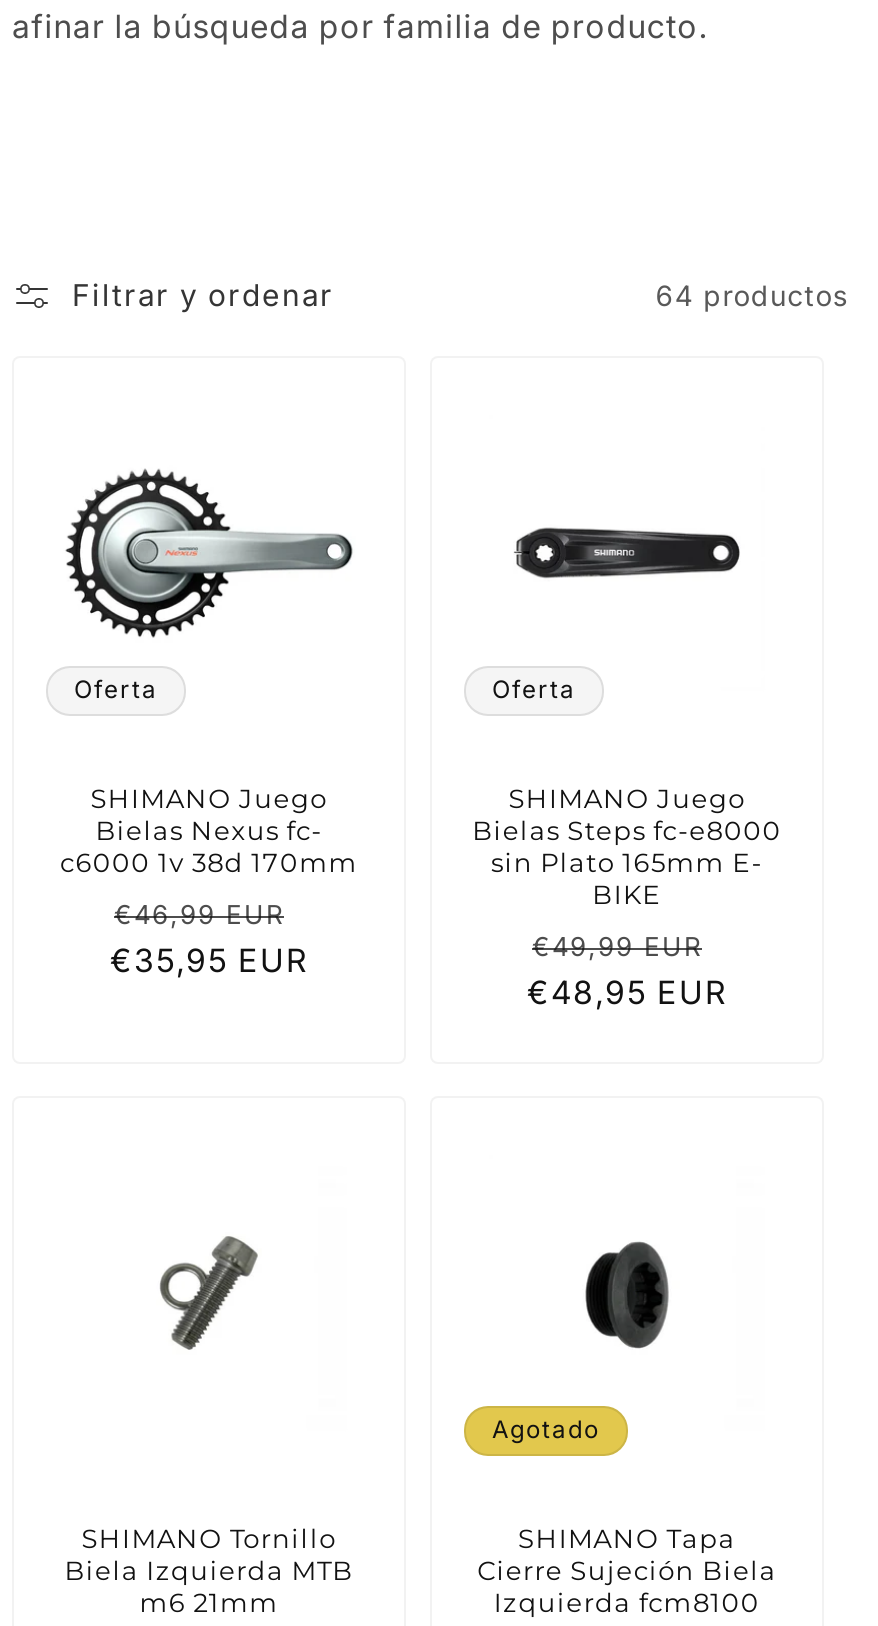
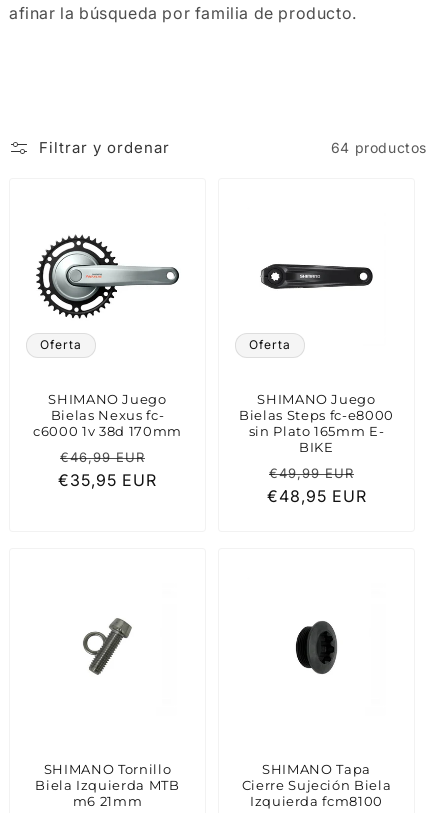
- Agotado
